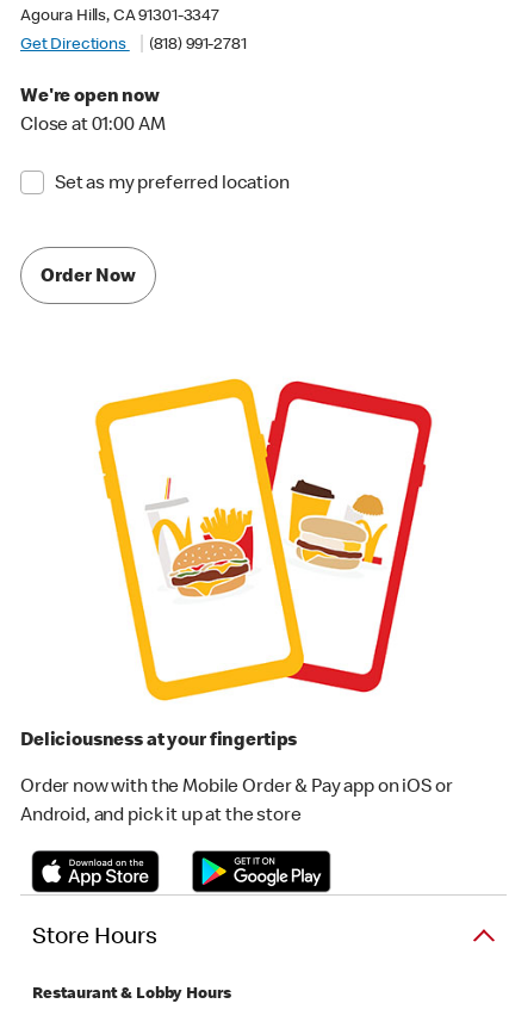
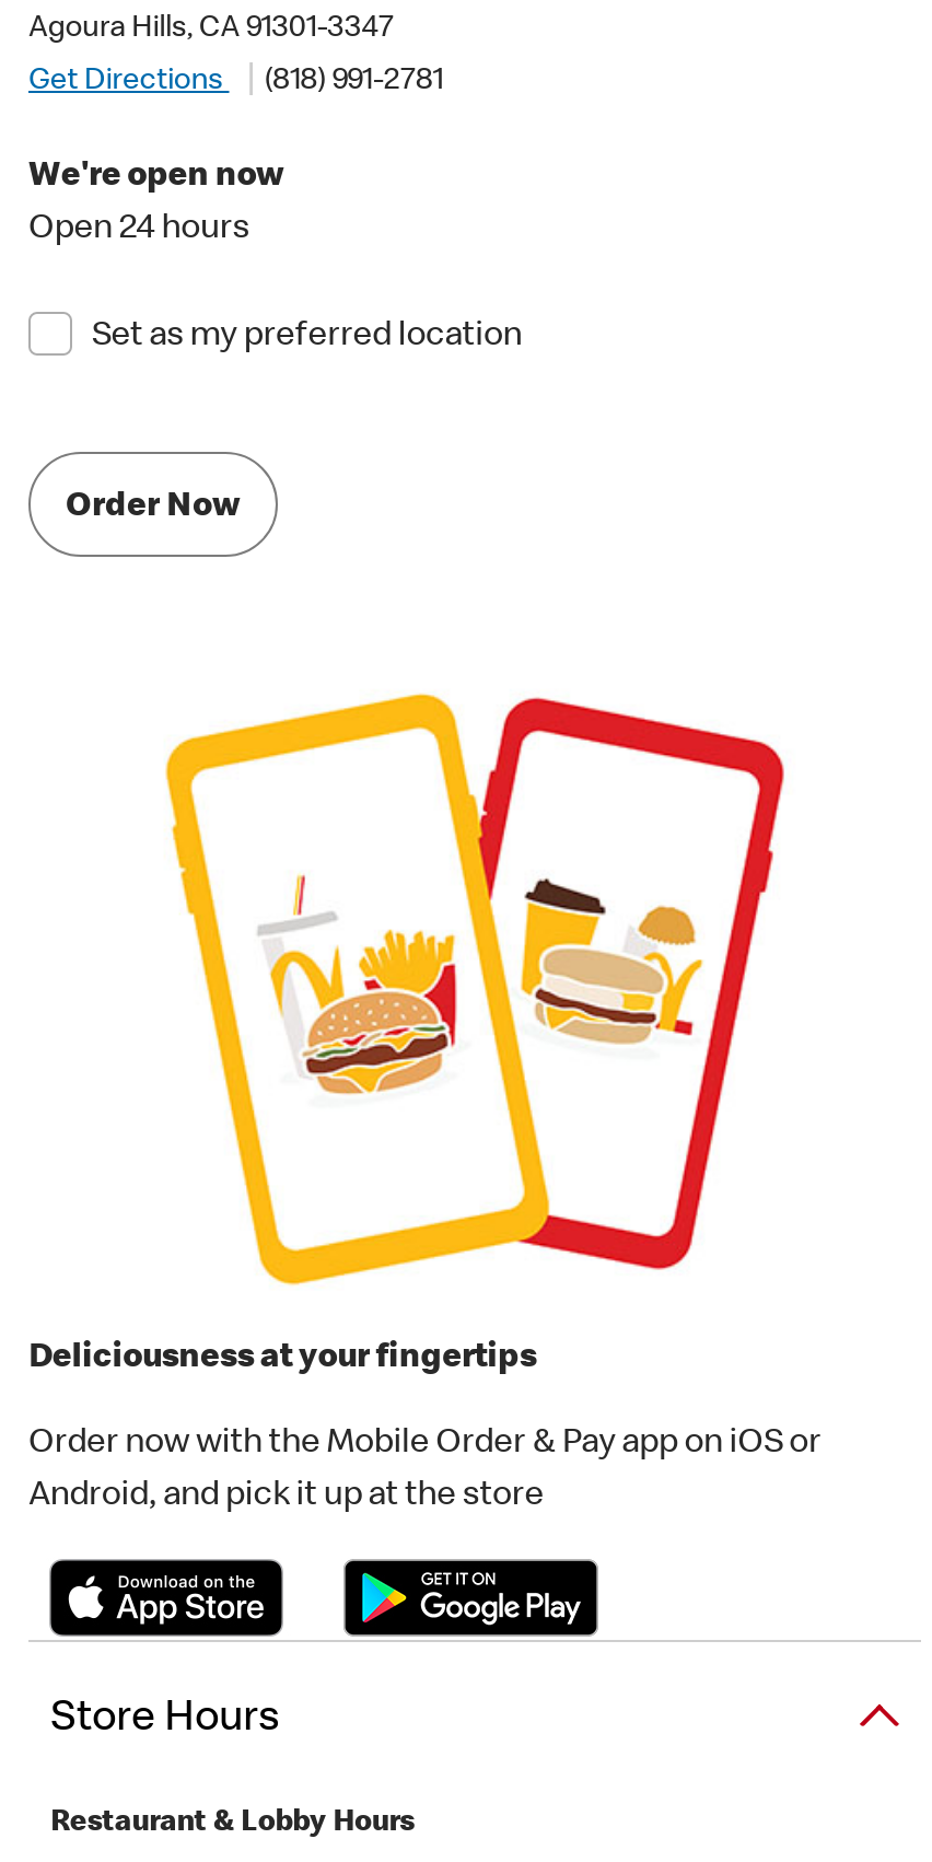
- Close at 01:00 AM
+ Open 24 hours
